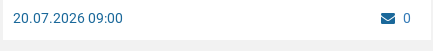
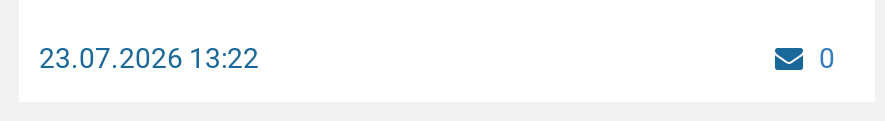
- 20.07.2026 09:00
+ 23.07.2026 13:22
